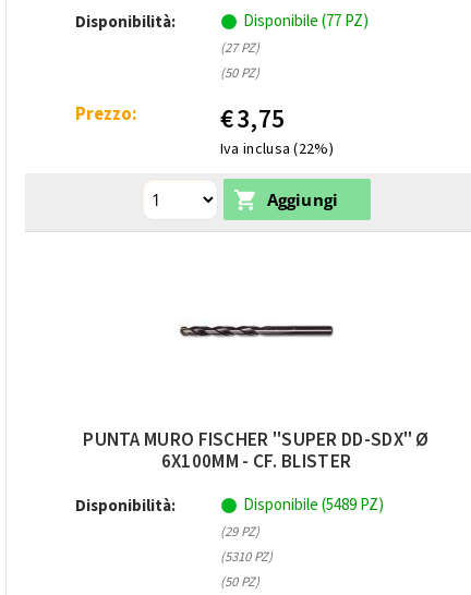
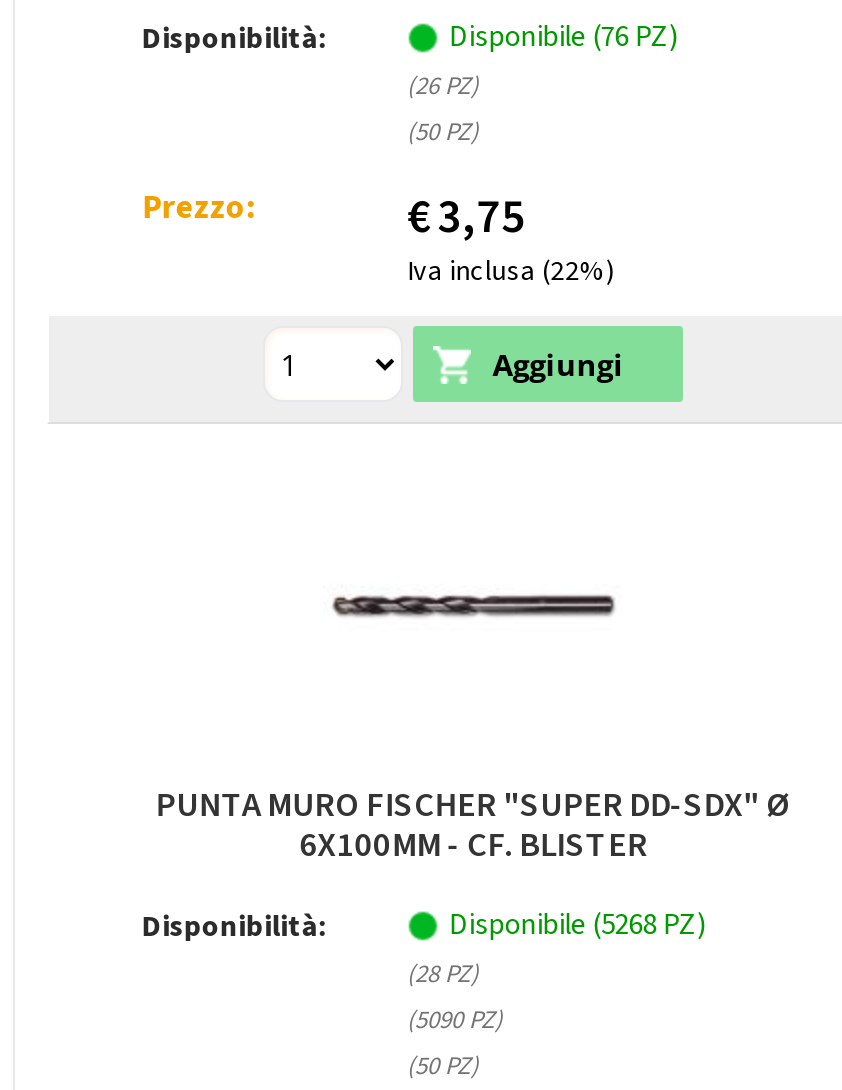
- Disponibile (77 PZ)
+ Disponibile (76 PZ)

- (27 PZ)
+ (26 PZ)

- Disponibile (5489 PZ)
+ Disponibile (5268 PZ)

- (29 PZ)
+ (28 PZ)

- (5310 PZ)
+ (5090 PZ)
